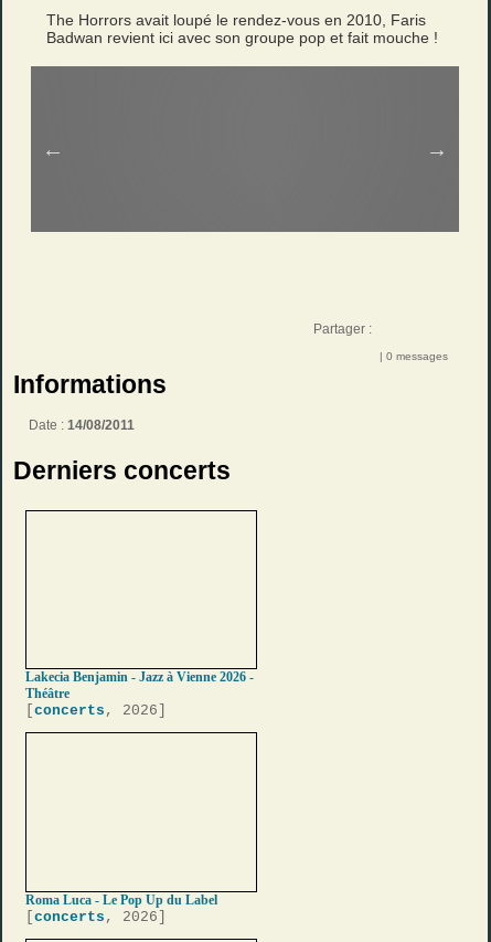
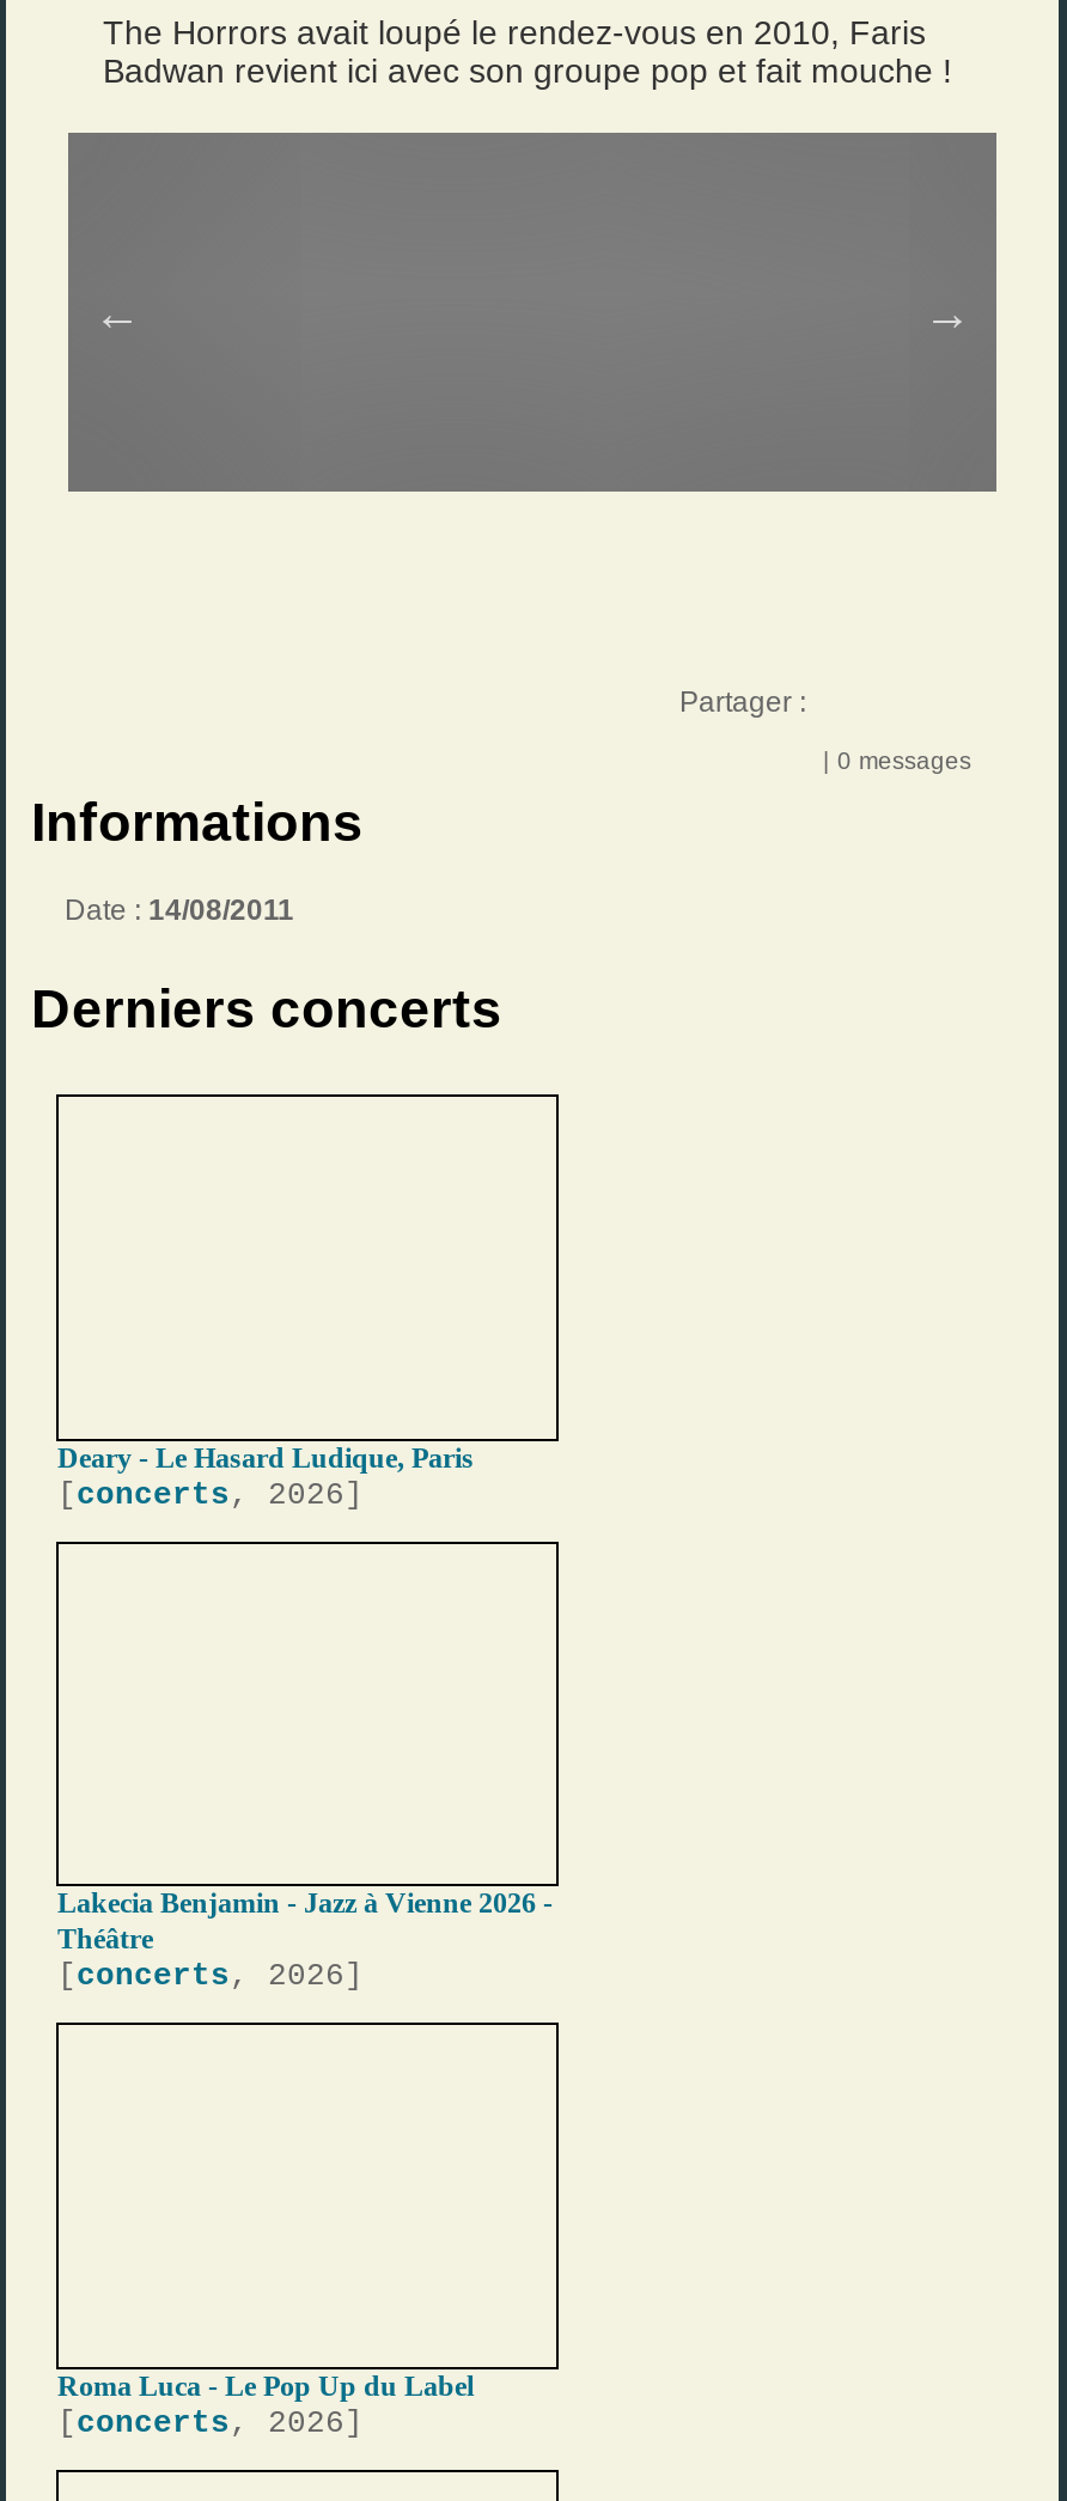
+ Deary - Le Hasard Ludique, Paris
+ [concerts, 2026]
